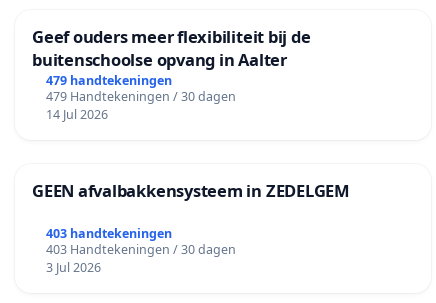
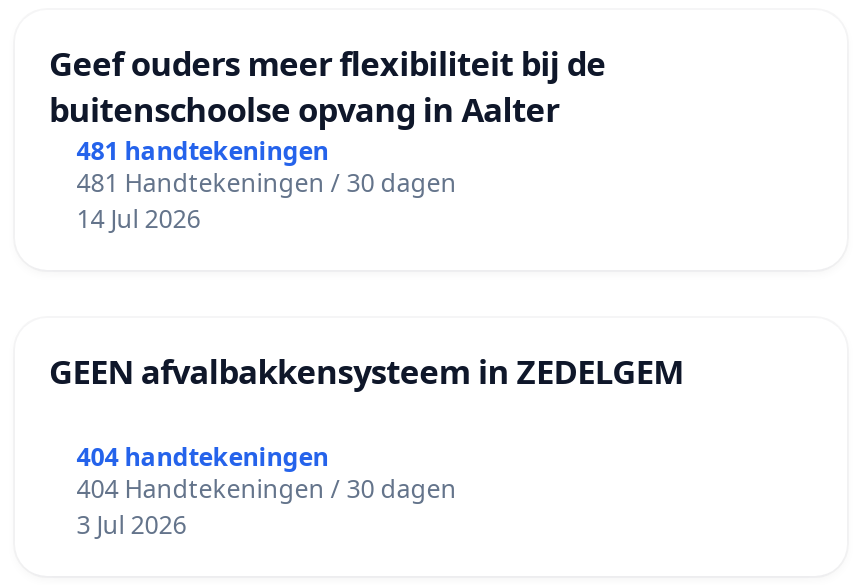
- 479 handtekeningen
+ 481 handtekeningen

- 479 Handtekeningen / 30 dagen
+ 481 Handtekeningen / 30 dagen

- 403 handtekeningen
+ 404 handtekeningen

- 403 Handtekeningen / 30 dagen
+ 404 Handtekeningen / 30 dagen
